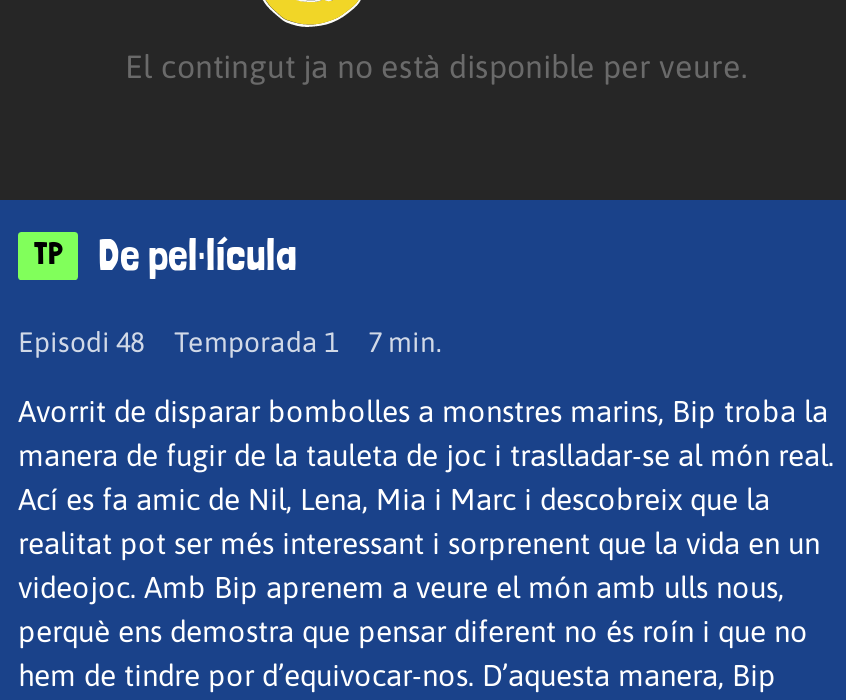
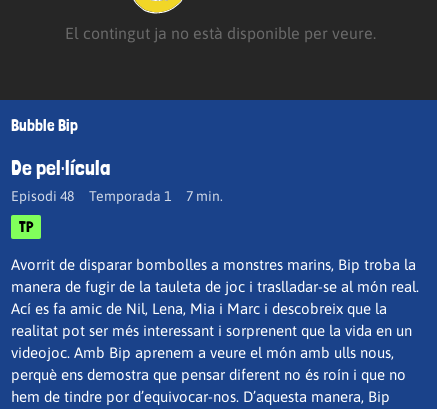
+ Bubble Bip

moved down: TP
